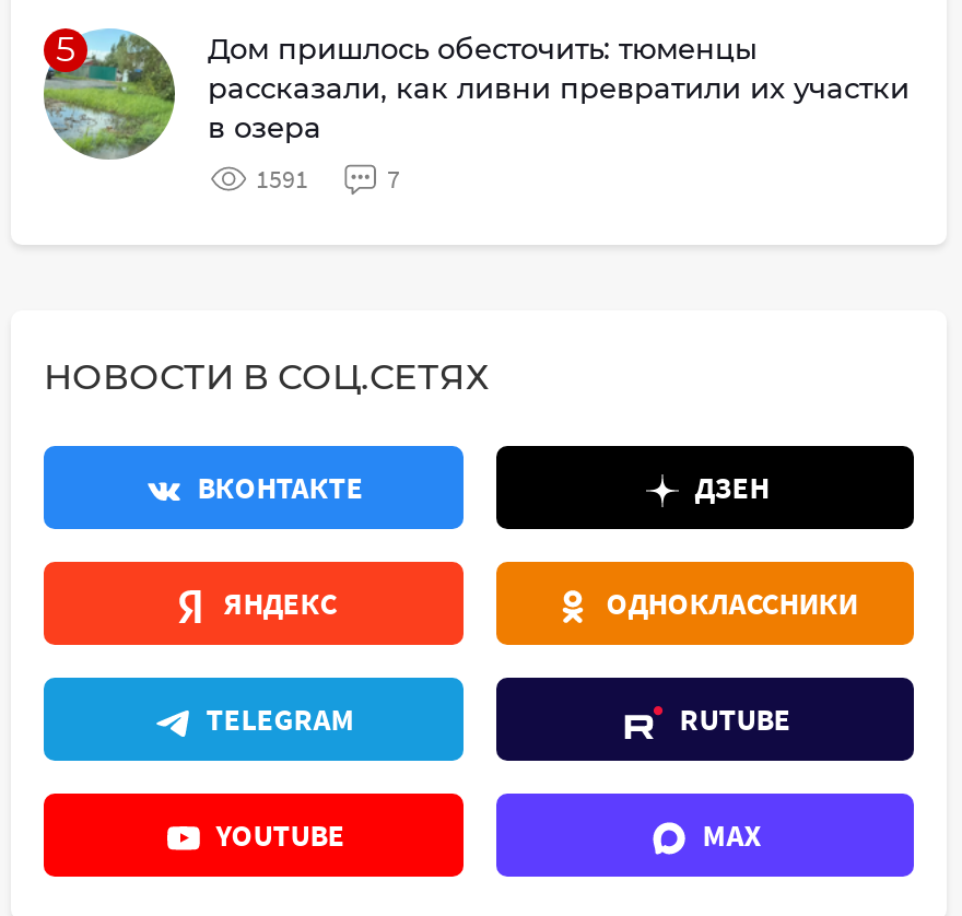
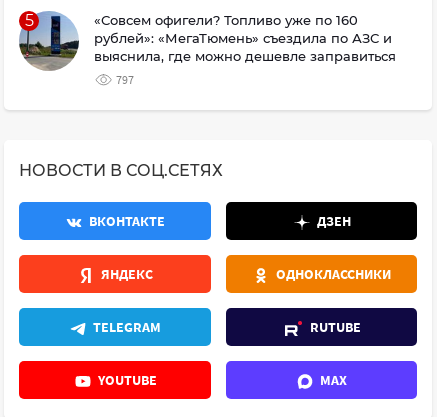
- [image]
- Дом пришлось обесточить: тюменцы
- рассказали, как ливни превратили их участки
- в озера
+ [image]
+ «Совсем офигели? Топливо уже по 160
+ рублей»: «МегаТюмень» съездила по АЗС и
+ выяснила, где можно дешевле заправиться

- 1591
- 7
+ 797
